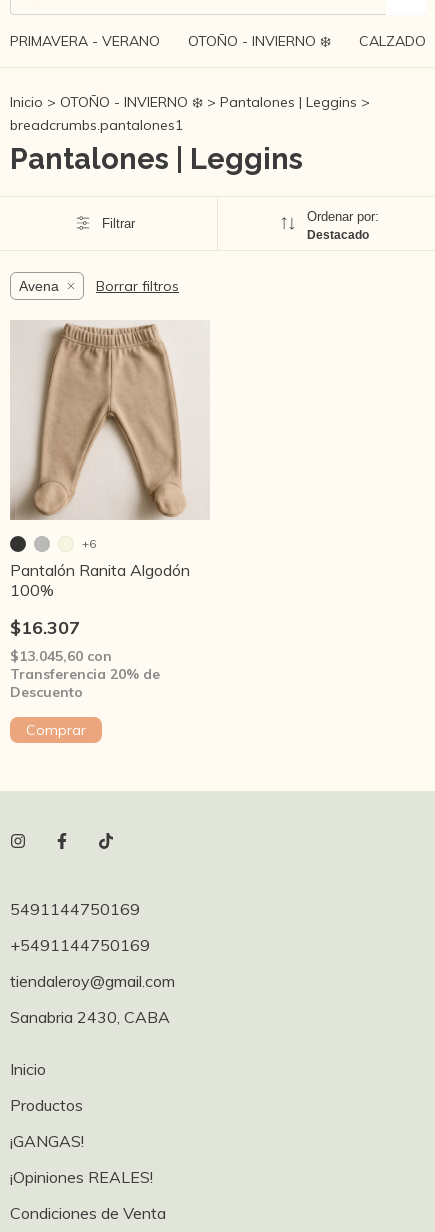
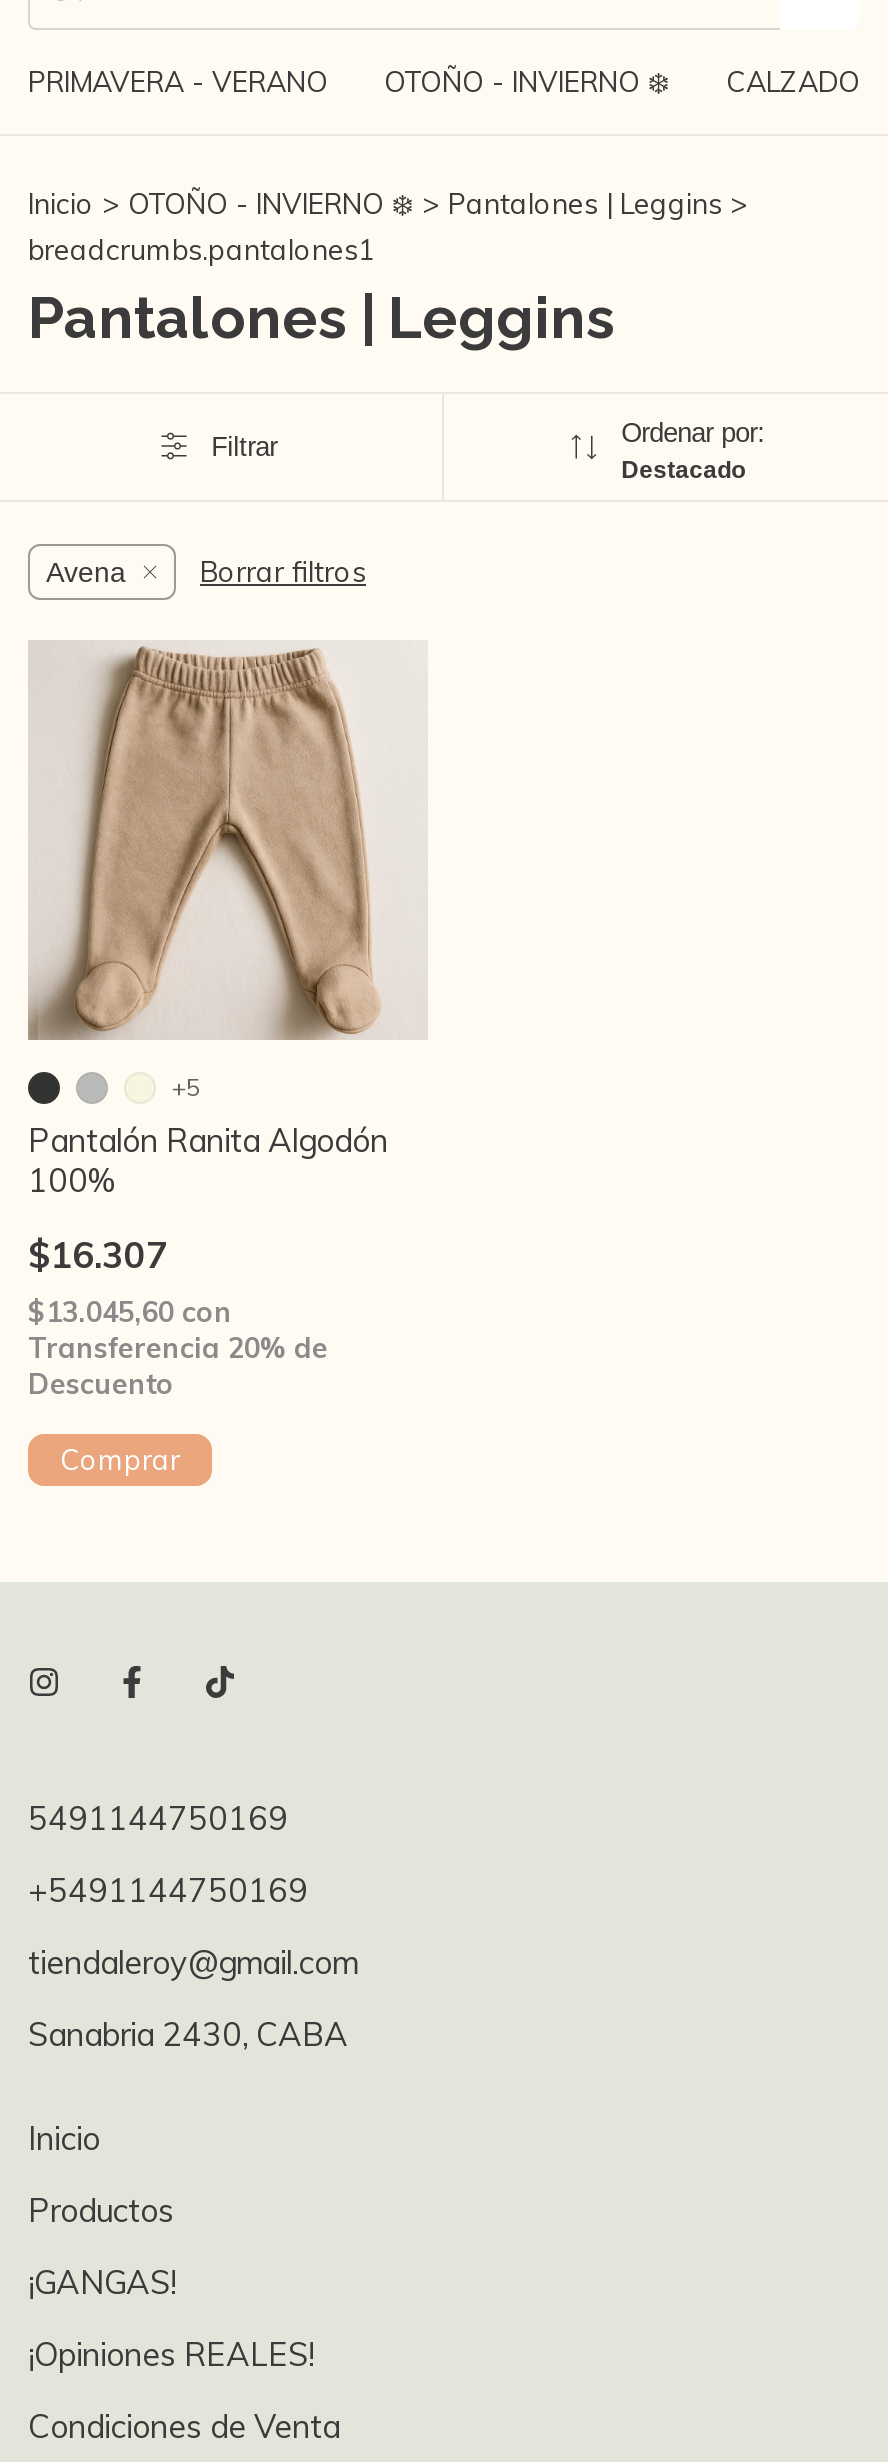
- +6
+ +5
